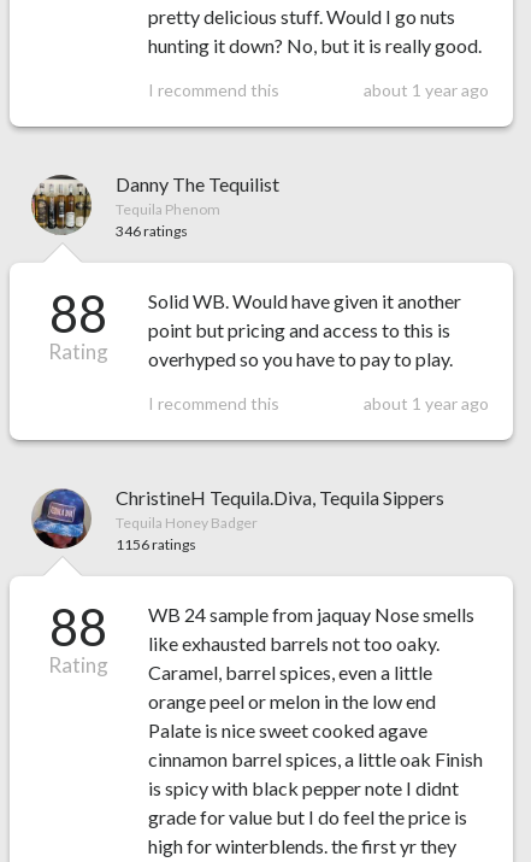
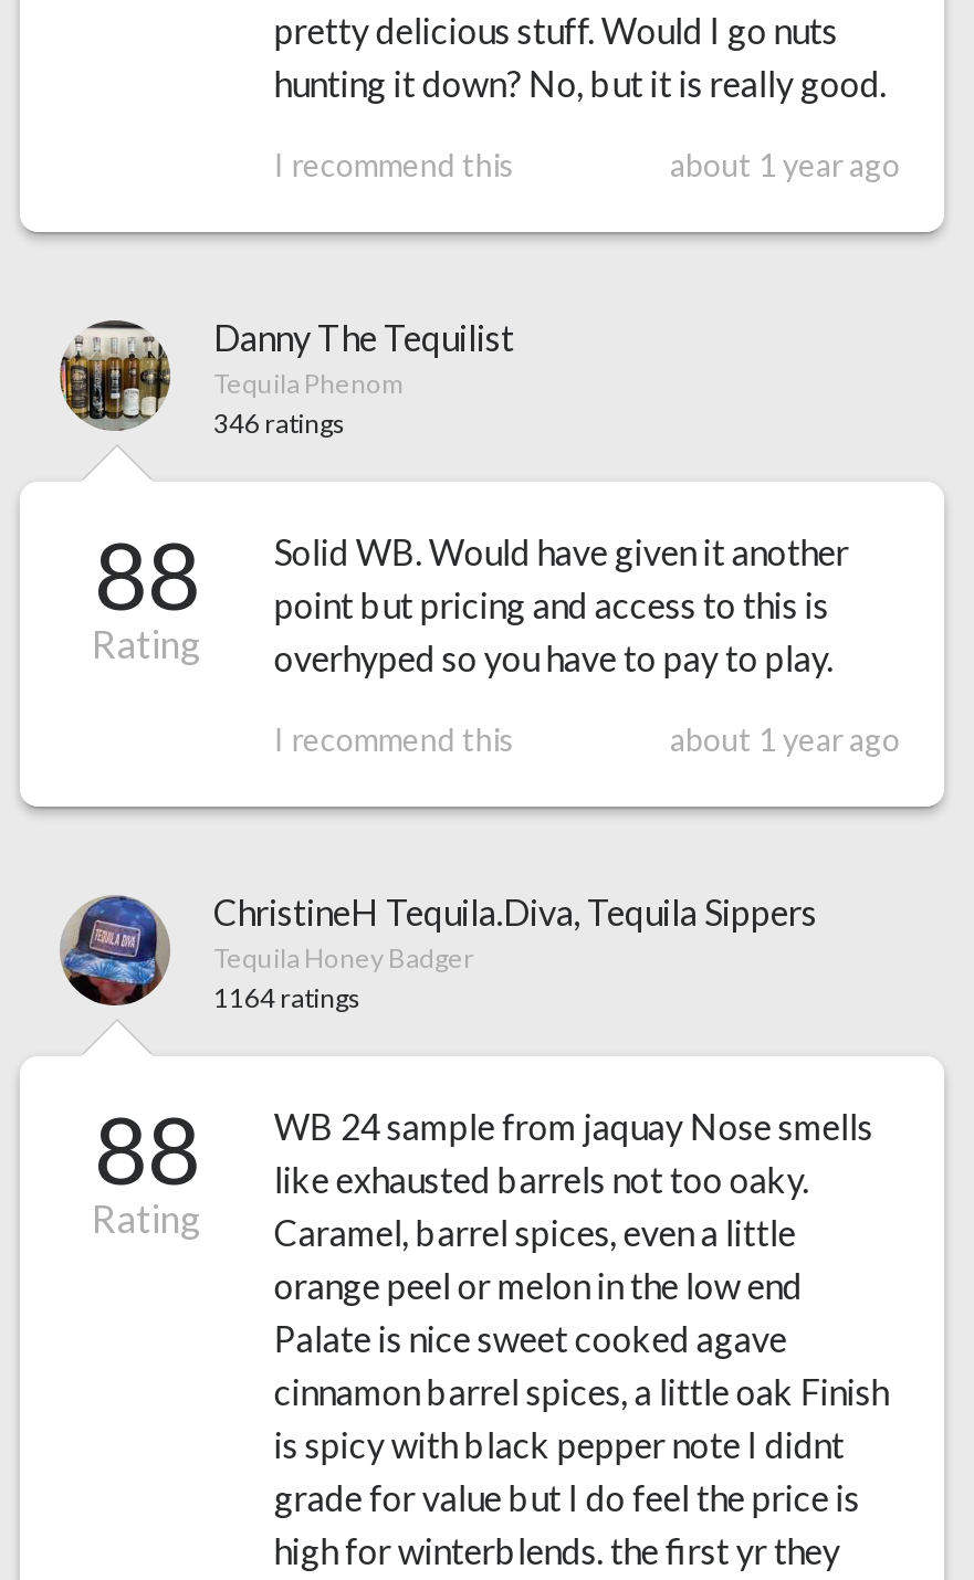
- 1156 ratings
+ 1164 ratings
